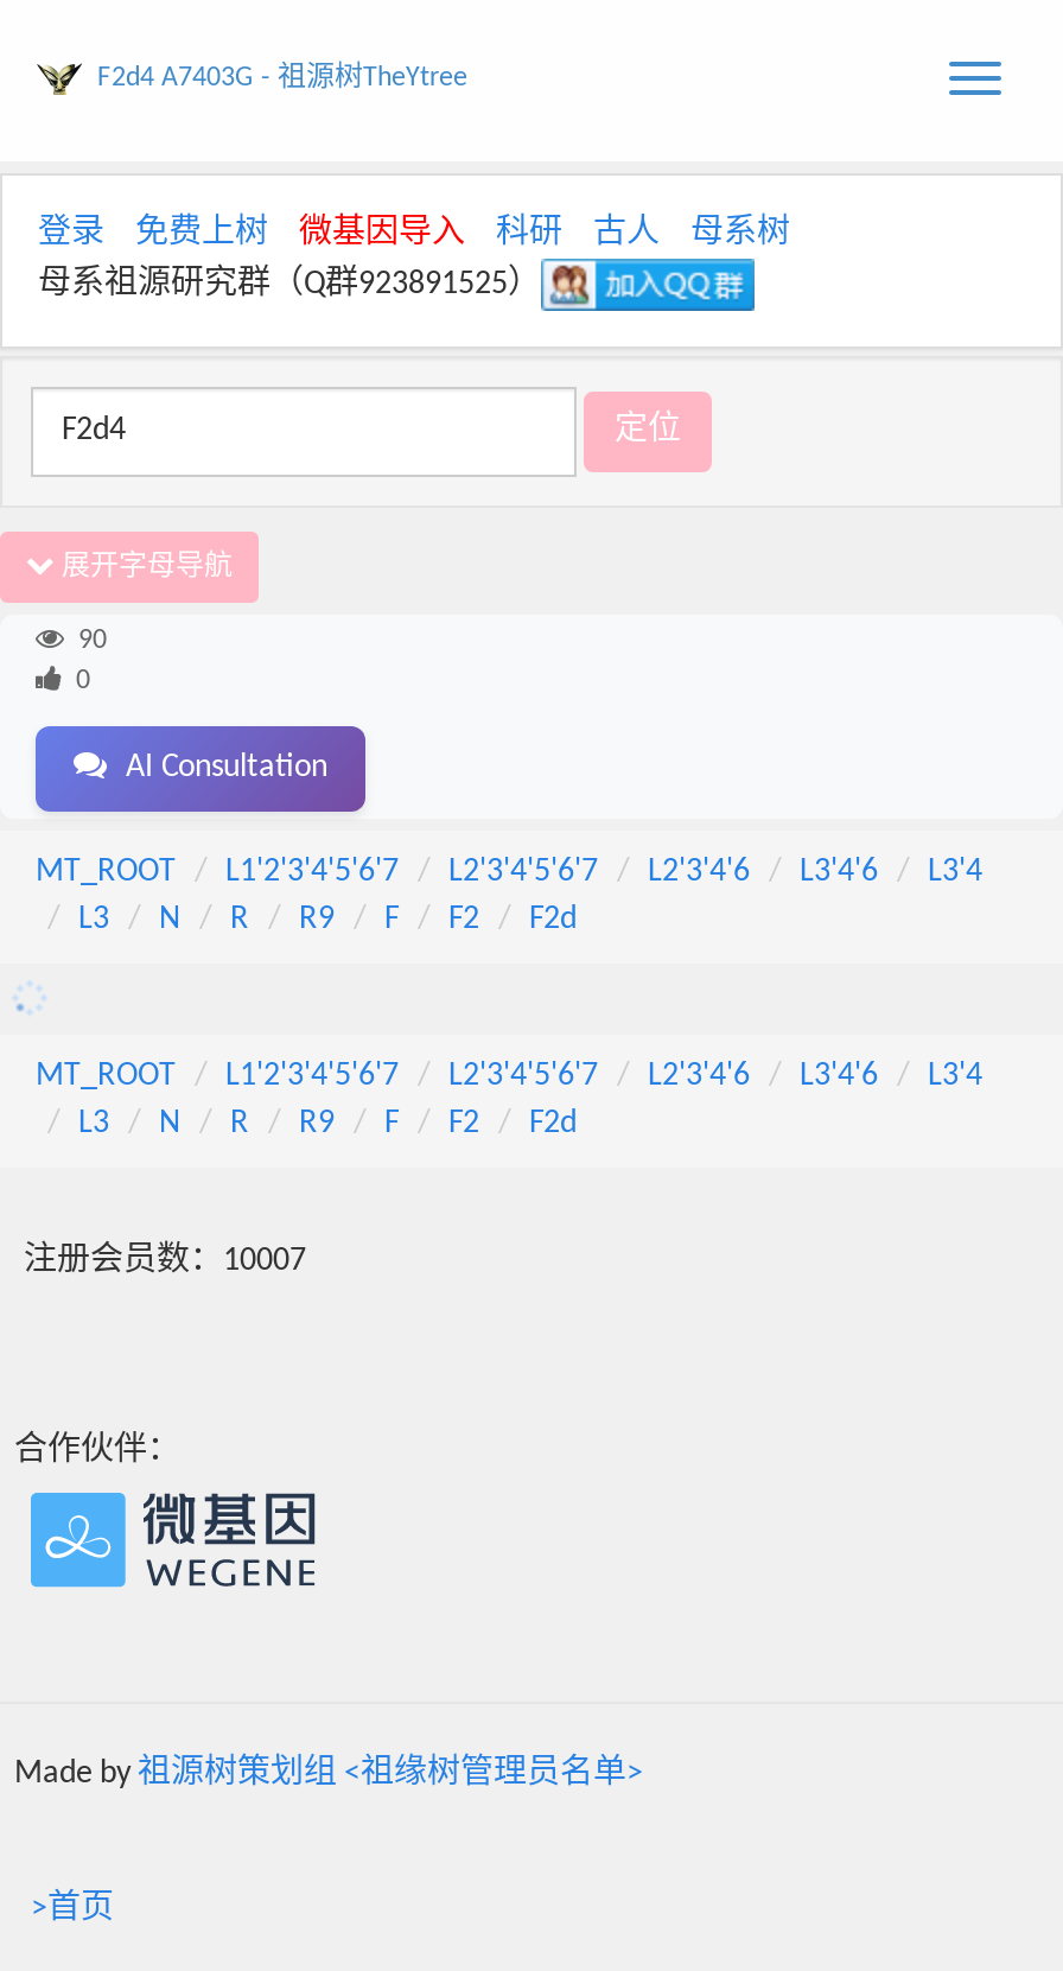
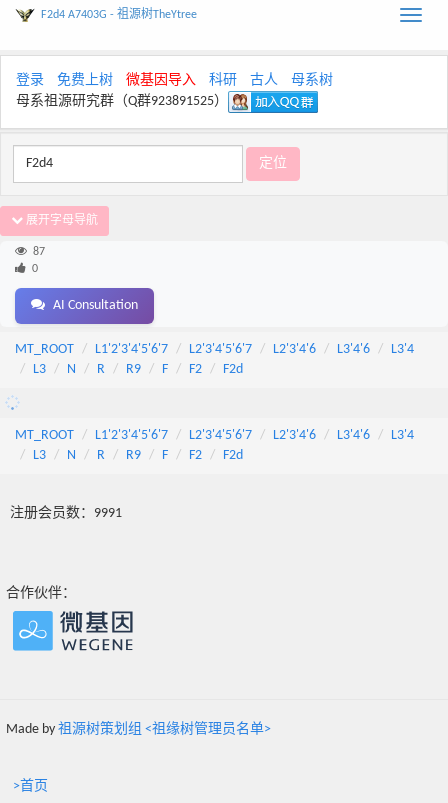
- 90
+ 87

- 注册会员数：10007
+ 注册会员数：9991
